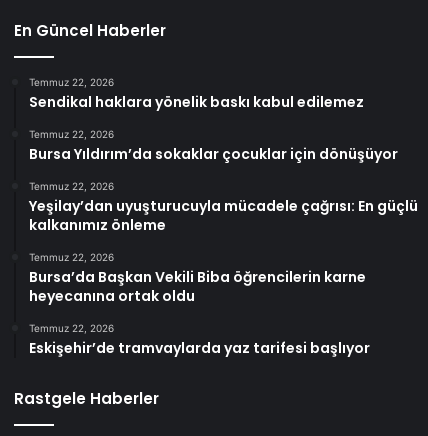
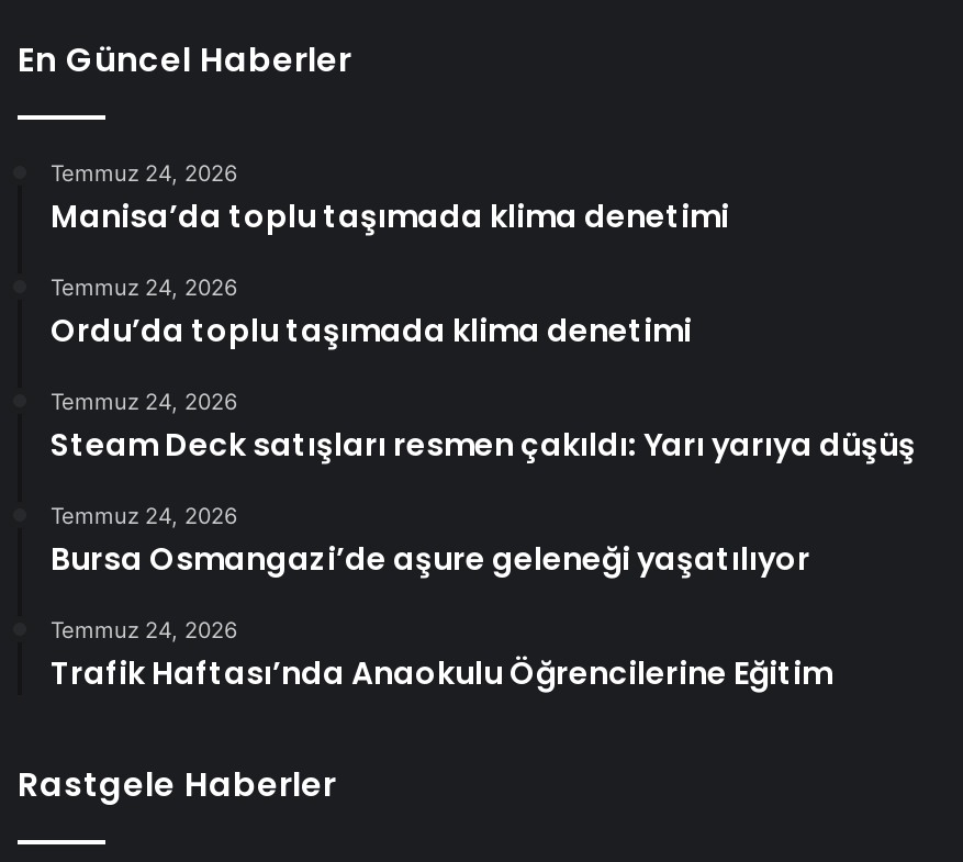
- Temmuz 22, 2026
- Sendikal haklara yönelik baskı kabul edilemez
+ Temmuz 24, 2026
+ Manisa’da toplu taşımada klima denetimi

- Temmuz 22, 2026
- Bursa Yıldırım’da sokaklar çocuklar için dönüşüyor
+ Temmuz 24, 2026
+ Ordu’da toplu taşımada klima denetimi

- Temmuz 22, 2026
- Yeşilay’dan uyuşturucuyla mücadele çağrısı: En güçlü
- kalkanımız önleme
+ Temmuz 24, 2026
+ Steam Deck satışları resmen çakıldı: Yarı yarıya düşüş

- Temmuz 22, 2026
- Bursa’da Başkan Vekili Biba öğrencilerin karne
- heyecanına ortak oldu
+ Temmuz 24, 2026
+ Bursa Osmangazi’de aşure geleneği yaşatılıyor

- Temmuz 22, 2026
- Eskişehir’de tramvaylarda yaz tarifesi başlıyor
+ Temmuz 24, 2026
+ Trafik Haftası’nda Anaokulu Öğrencilerine Eğitim
